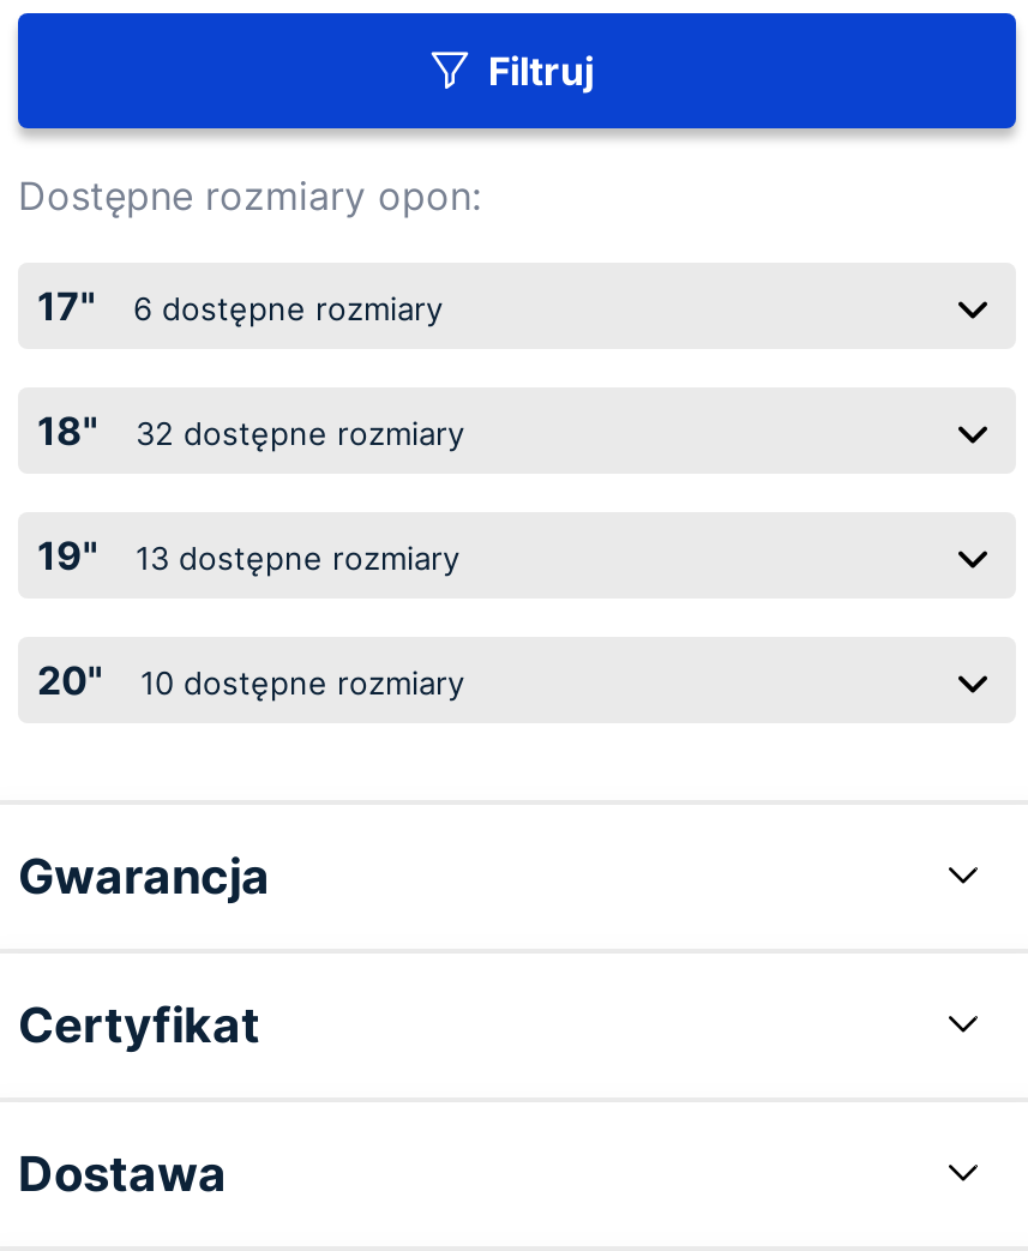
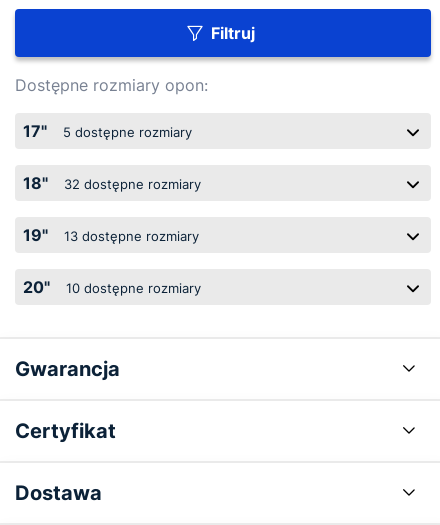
- 6 dostępne rozmiary
+ 5 dostępne rozmiary
